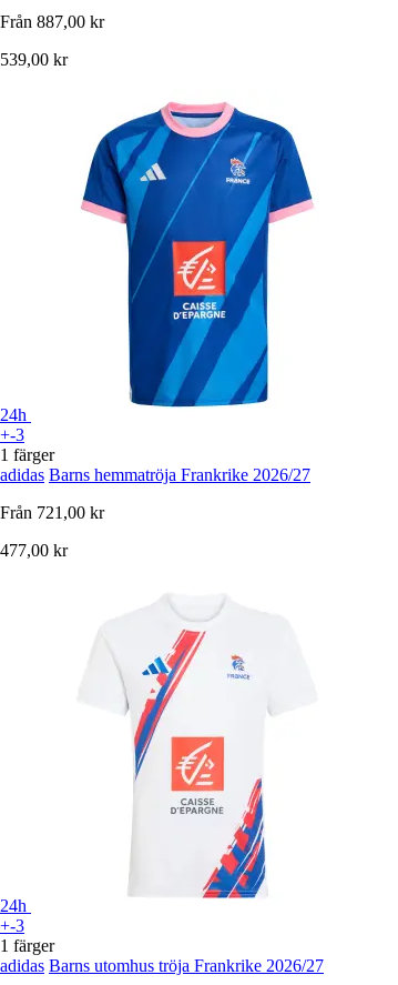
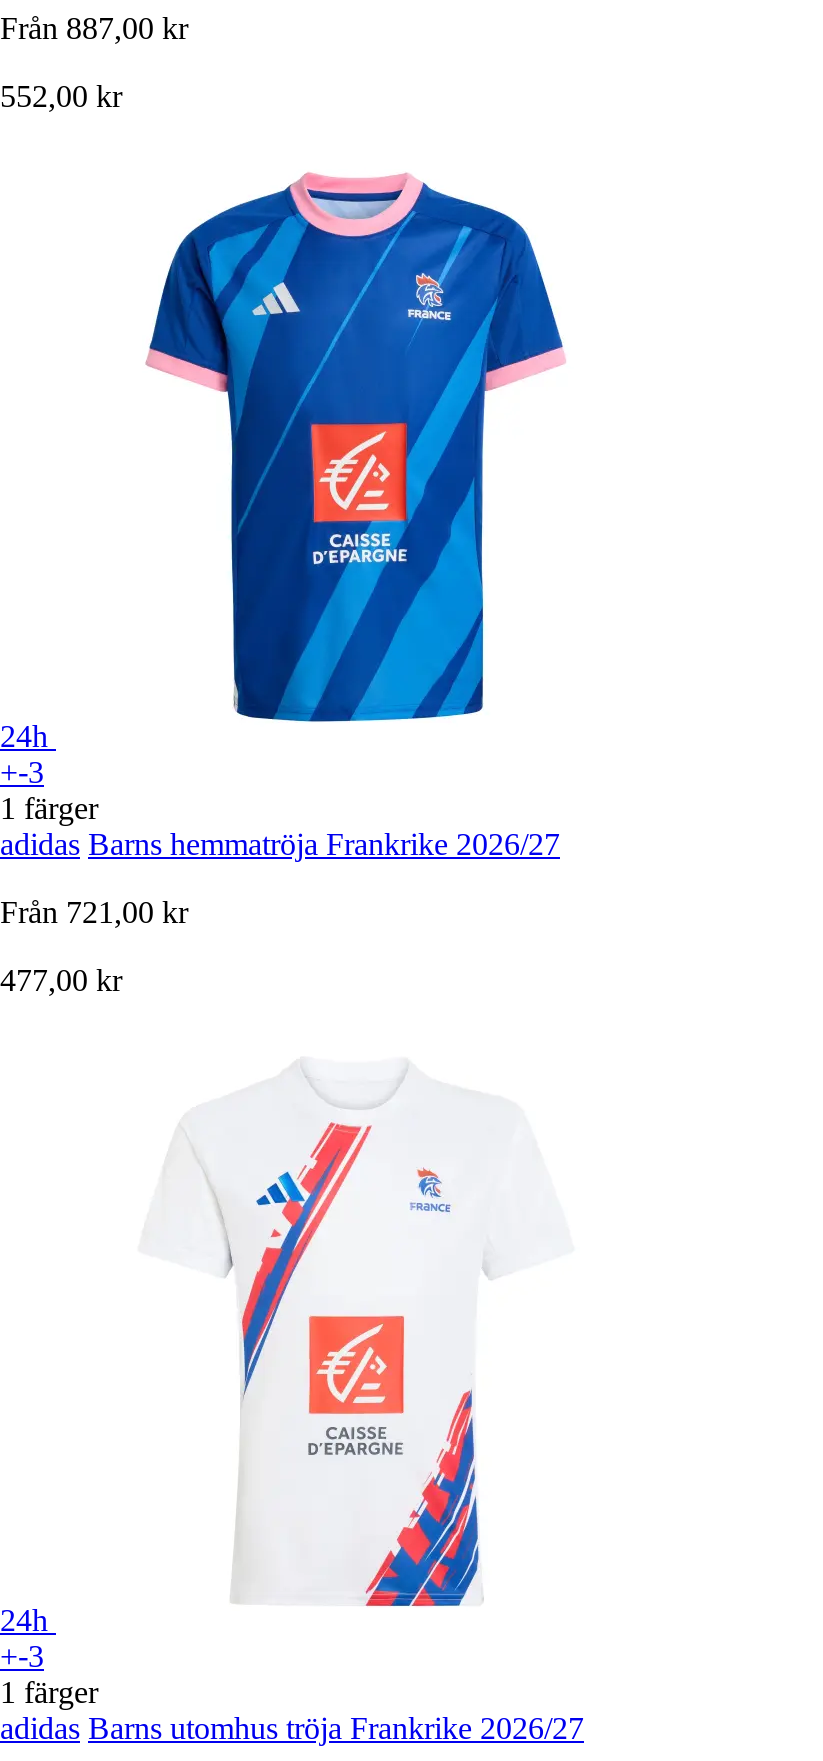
- 539,00 kr
+ 552,00 kr
